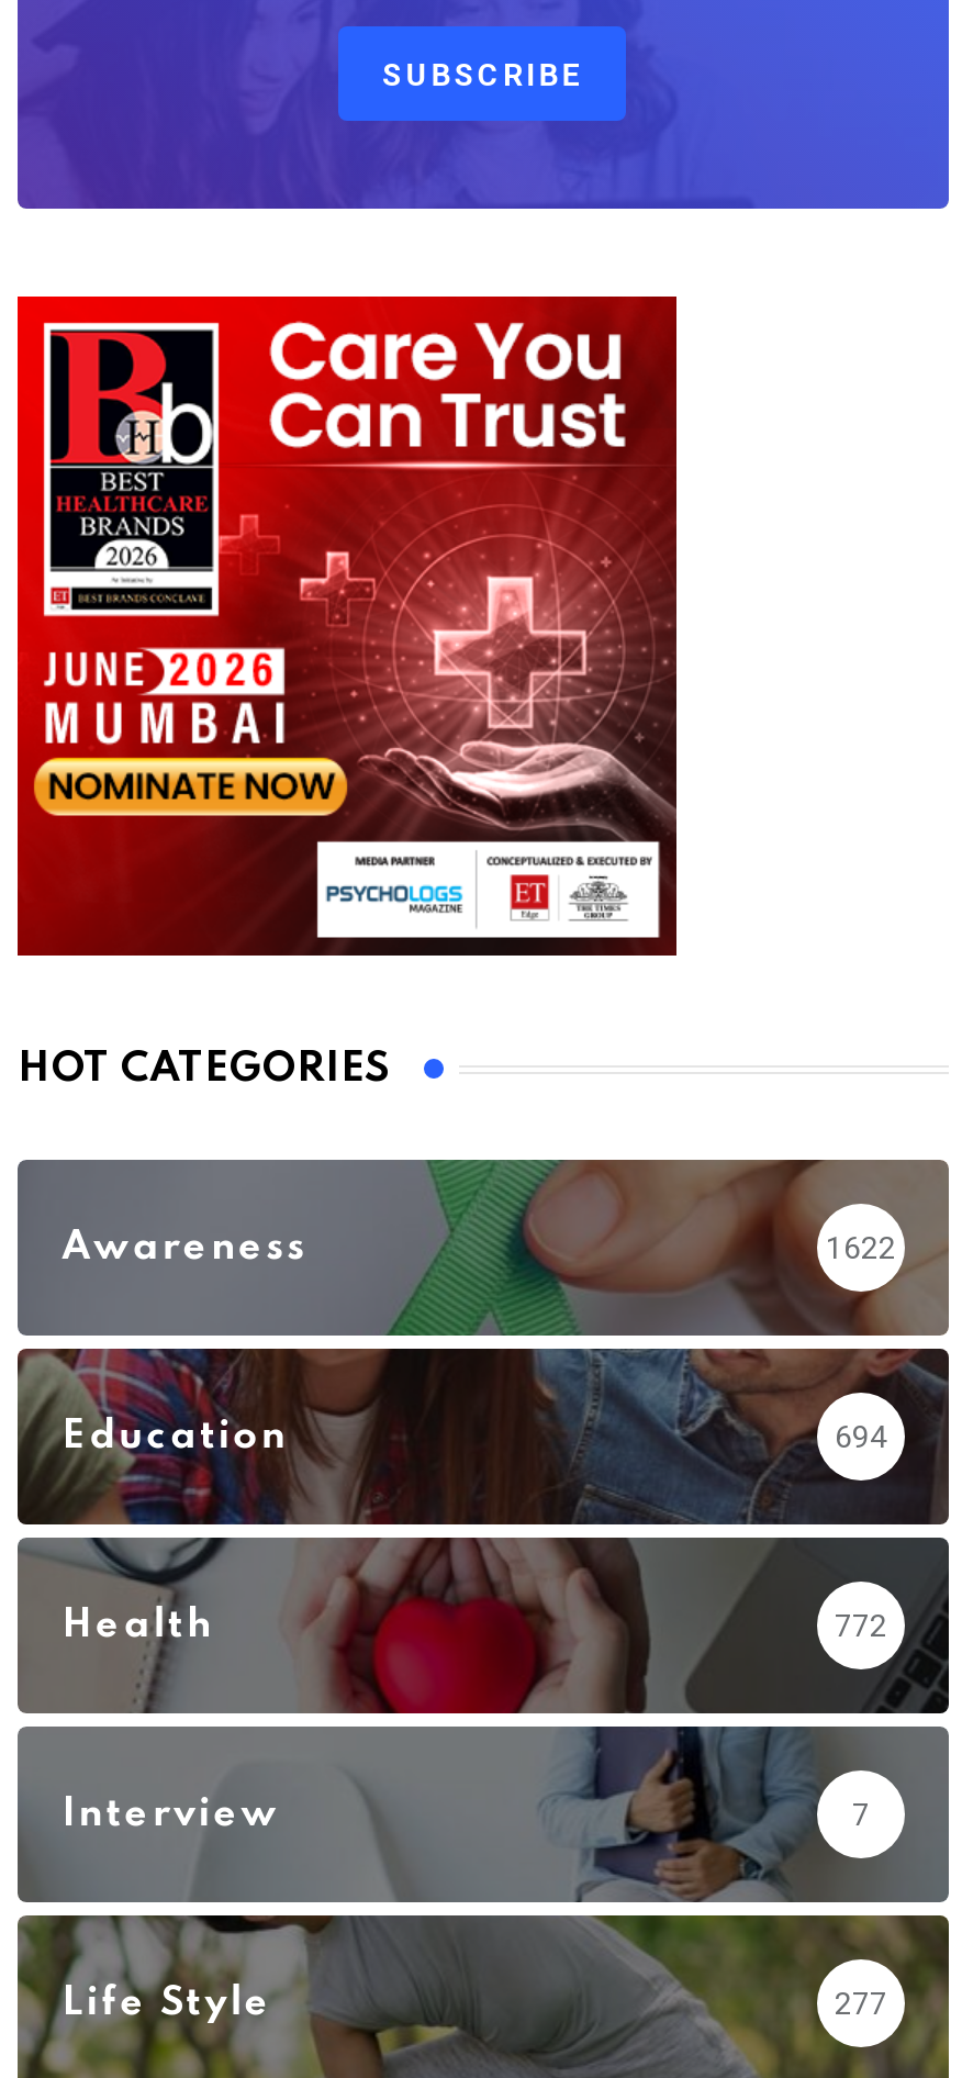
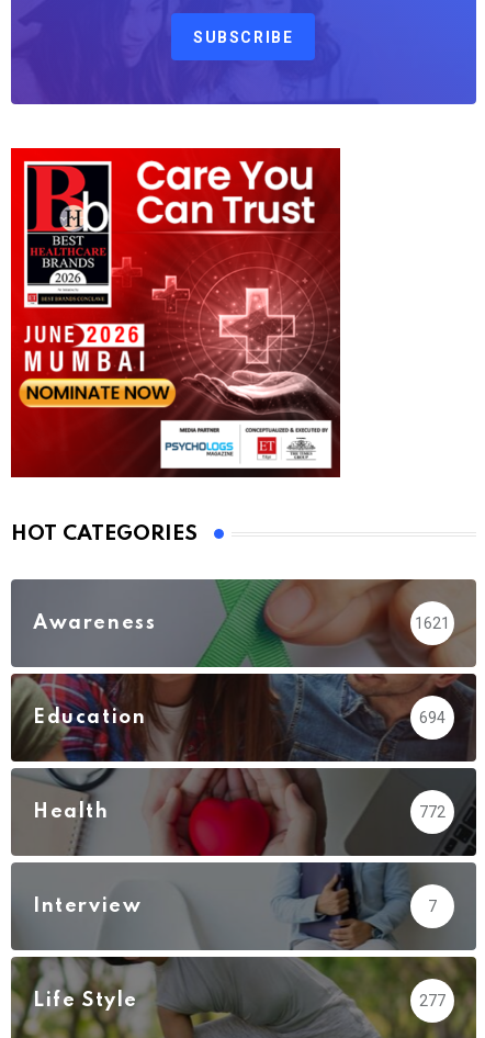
- 1622
+ 1621
